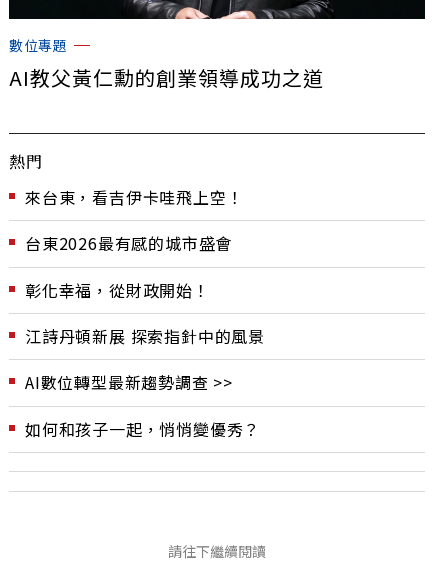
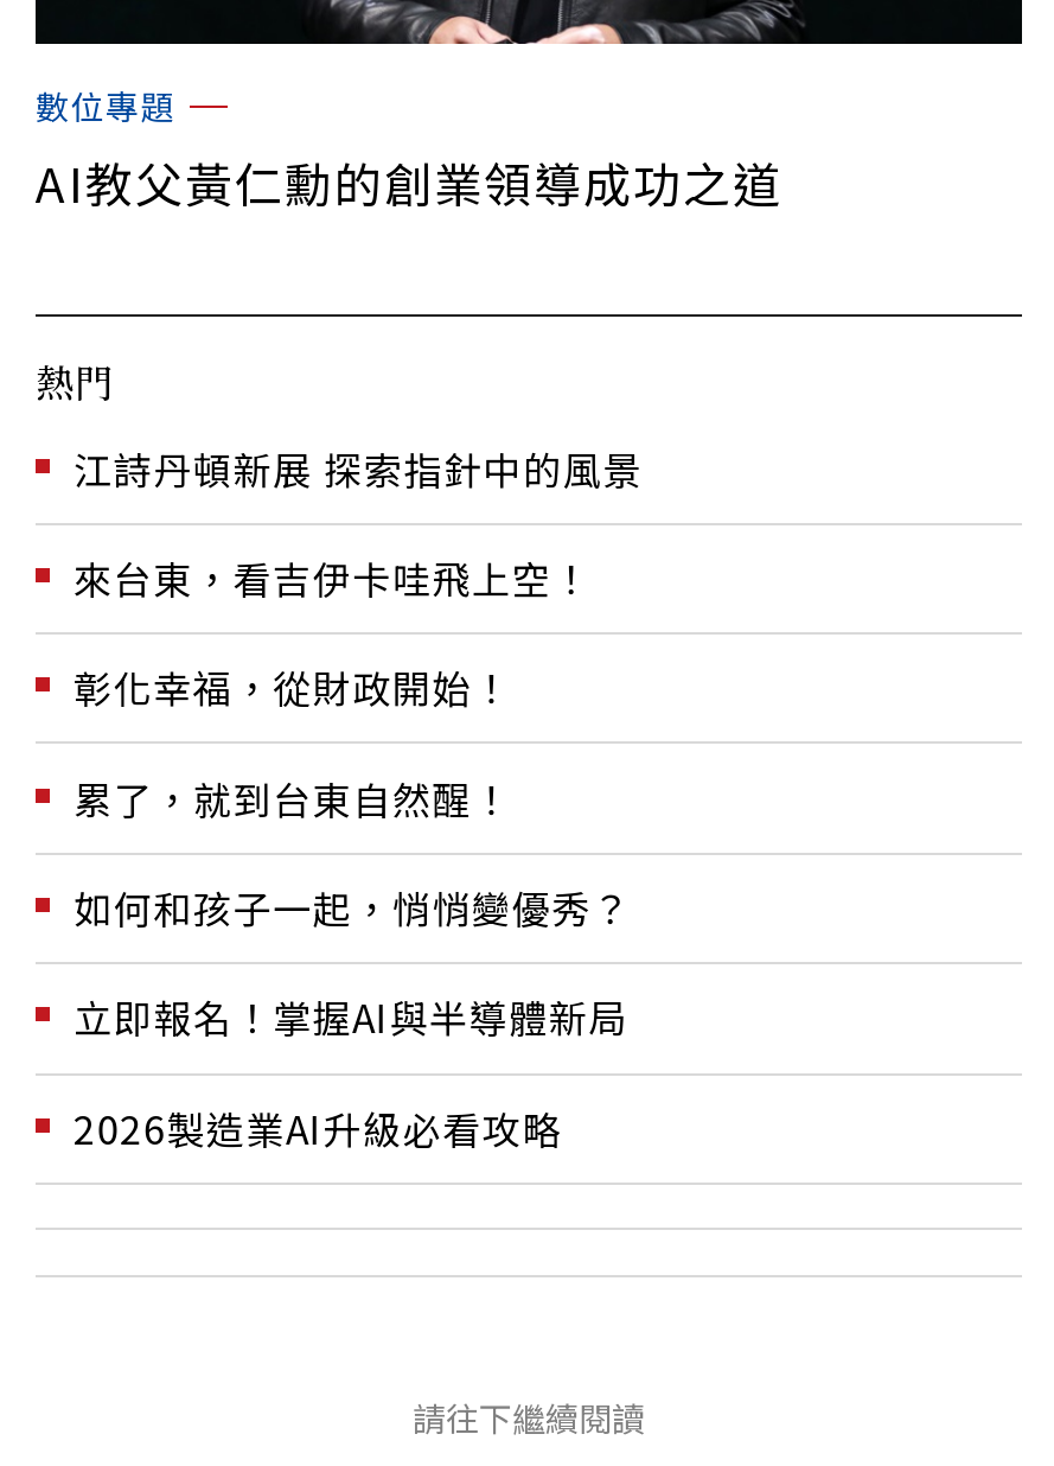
- 台東2026最有感的城市盛會

moved up: 江詩丹頓新展 探索指針中的風景

- AI數位轉型最新趨勢調查 >>
+ 累了，就到台東自然醒！

moved up: 如何和孩子一起，悄悄變優秀？

+ 立即報名！掌握AI與半導體新局
+ 2026製造業AI升級必看攻略
